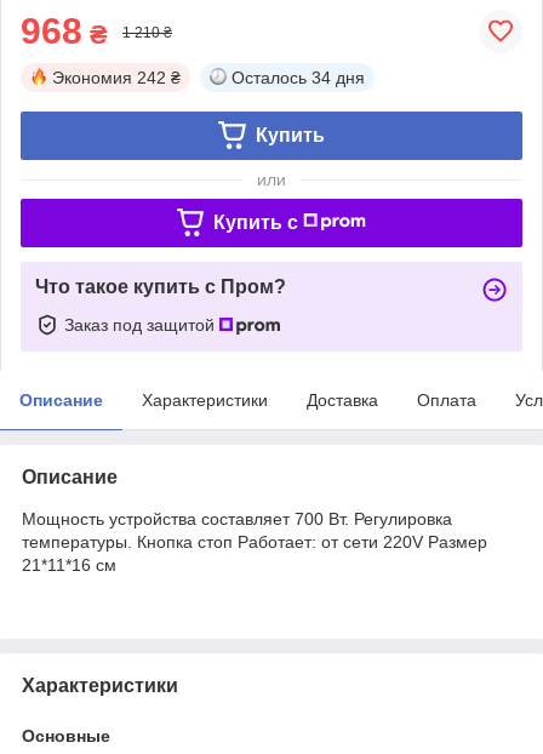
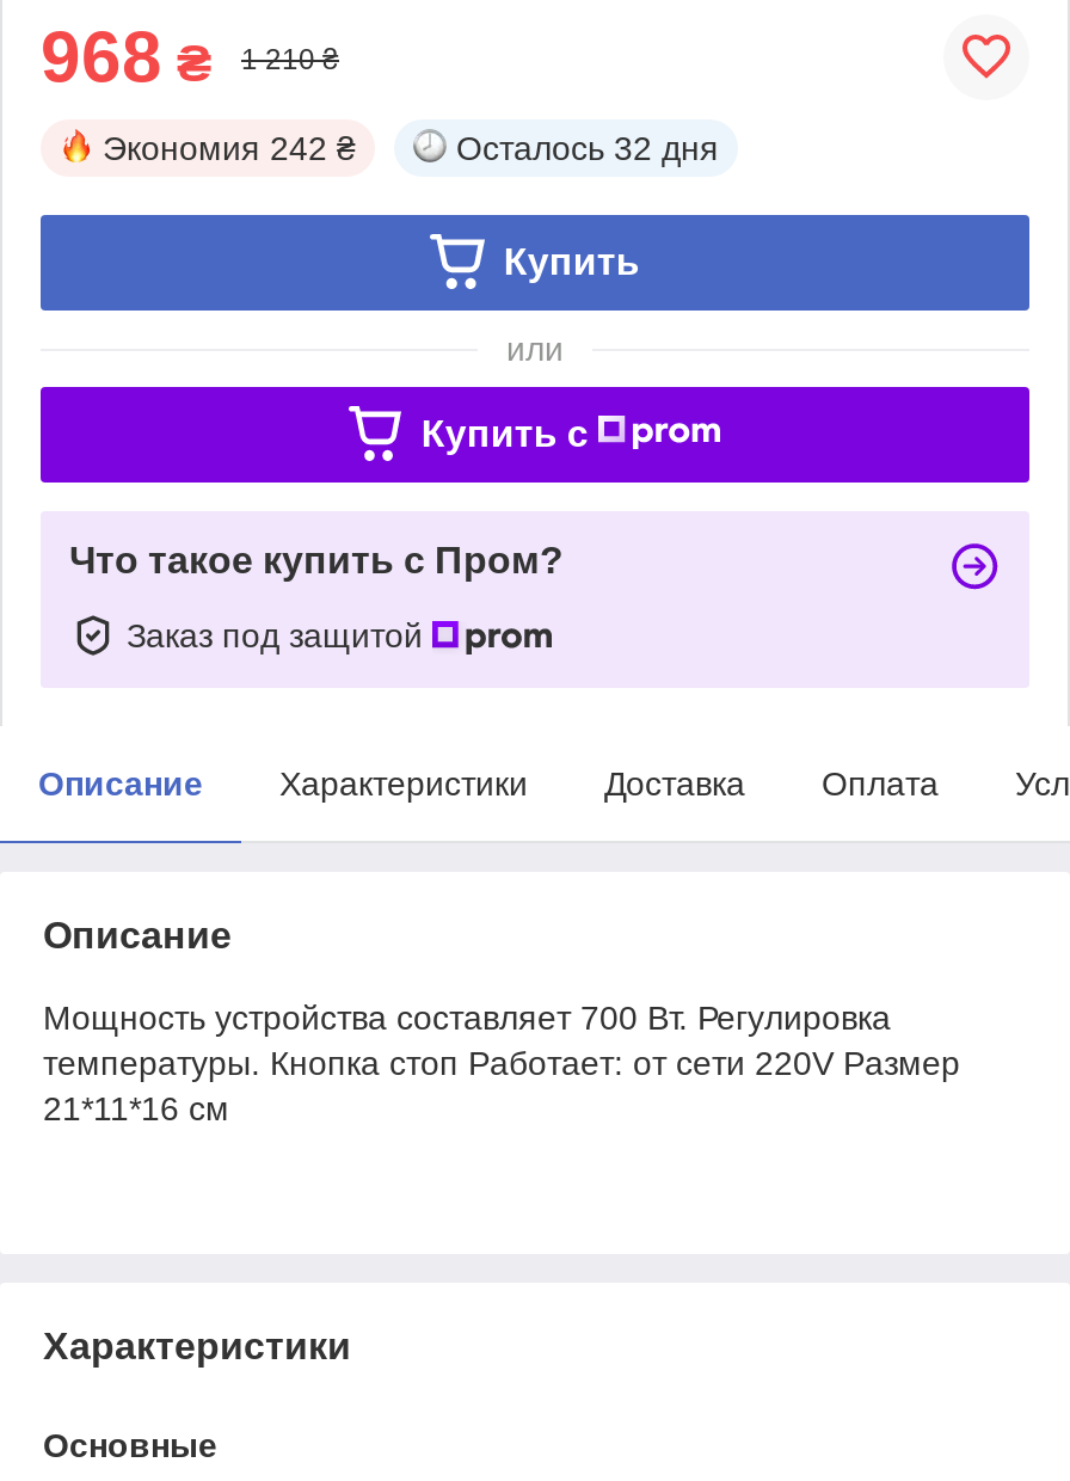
- Осталось 34 дня
+ Осталось 32 дня
